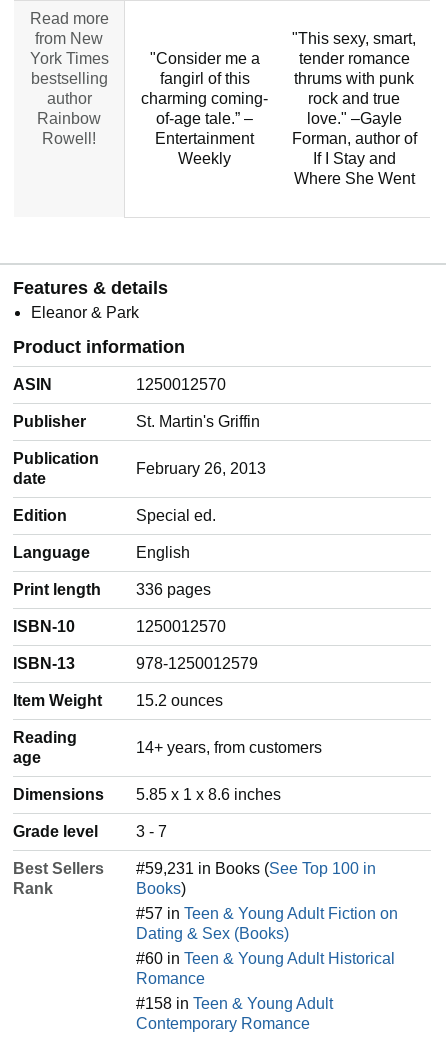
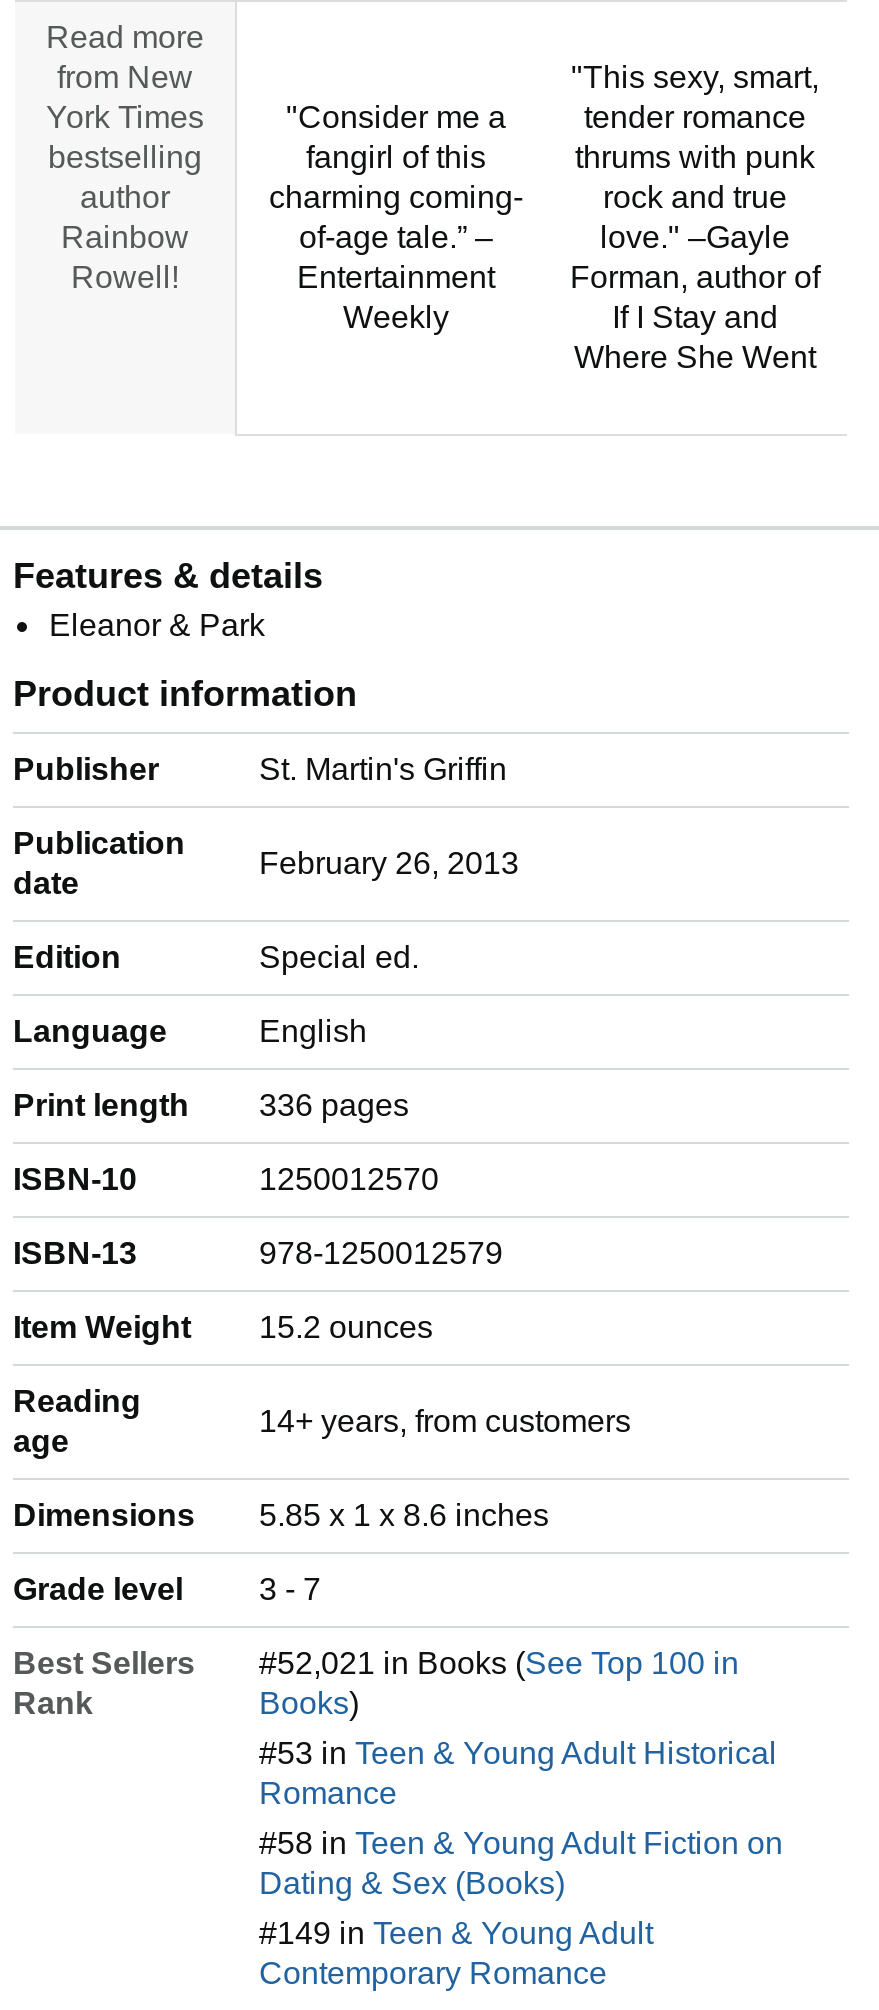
- ASIN
- 1250012570

- #59,231 in Books (See Top 100 in
+ #52,021 in Books (See Top 100 in

- #57 in Teen & Young Adult Fiction on
+ #53 in Teen & Young Adult Historical
+ Romance
+ #58 in Teen & Young Adult Fiction on

- #60 in Teen & Young Adult Historical
- Romance
- #158 in Teen & Young Adult
+ #149 in Teen & Young Adult
